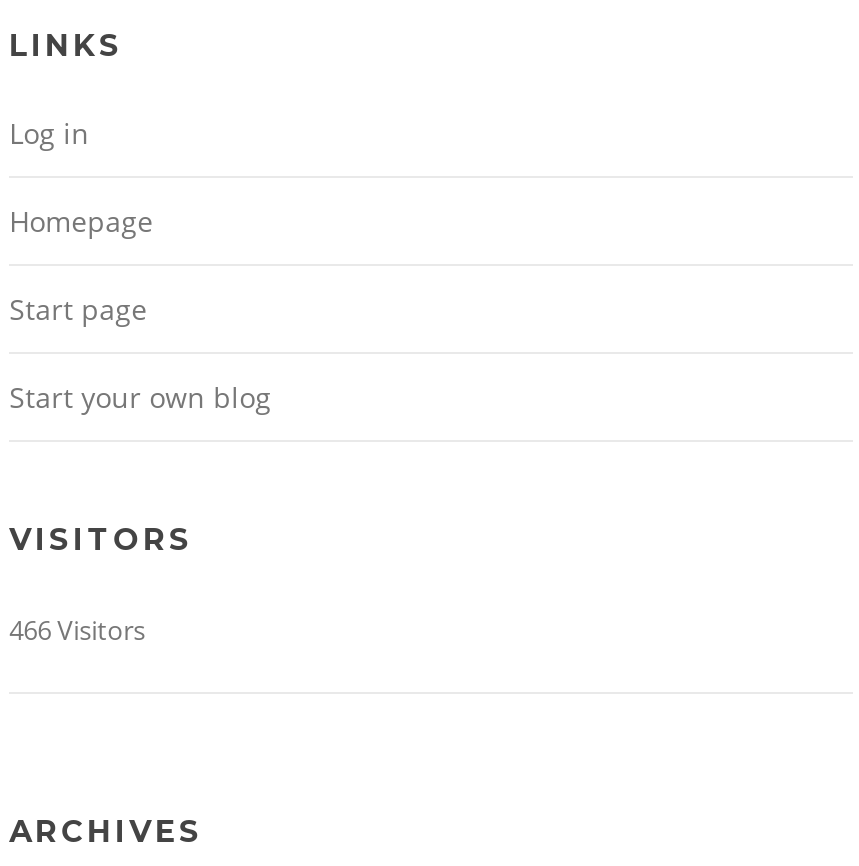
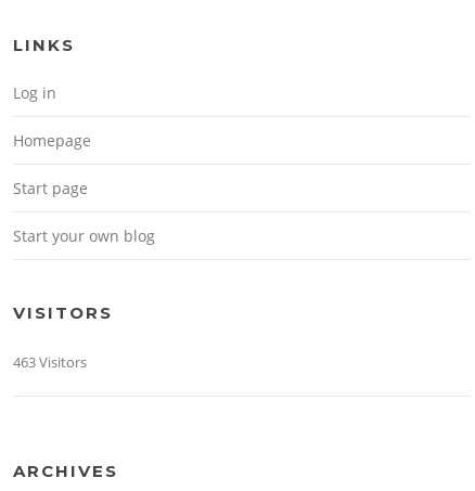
- 466 Visitors
+ 463 Visitors
